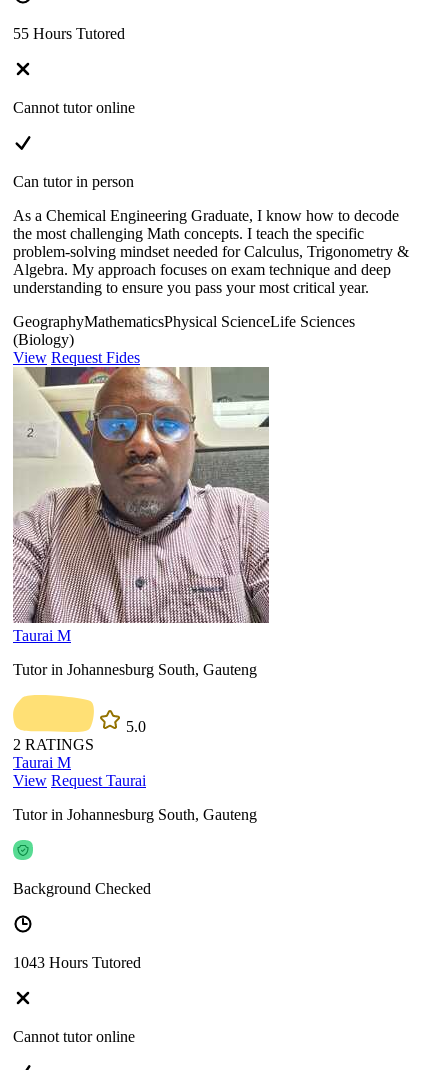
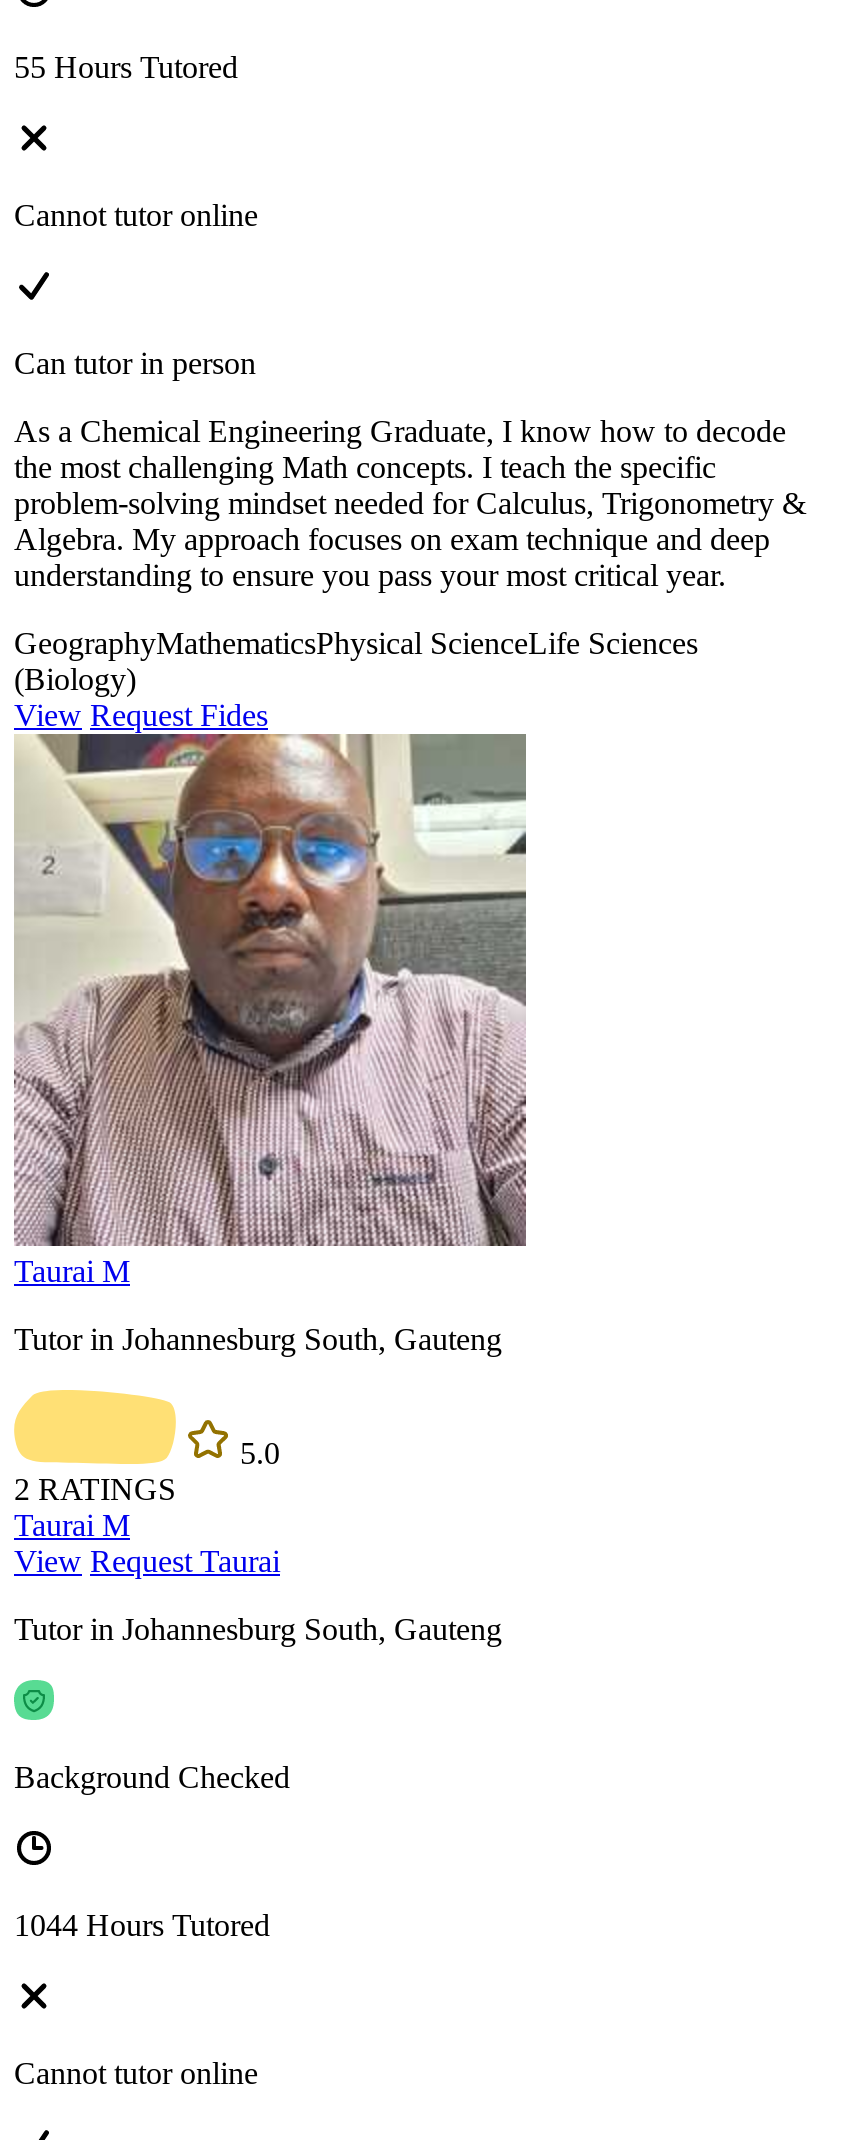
- 1043 Hours Tutored
+ 1044 Hours Tutored
